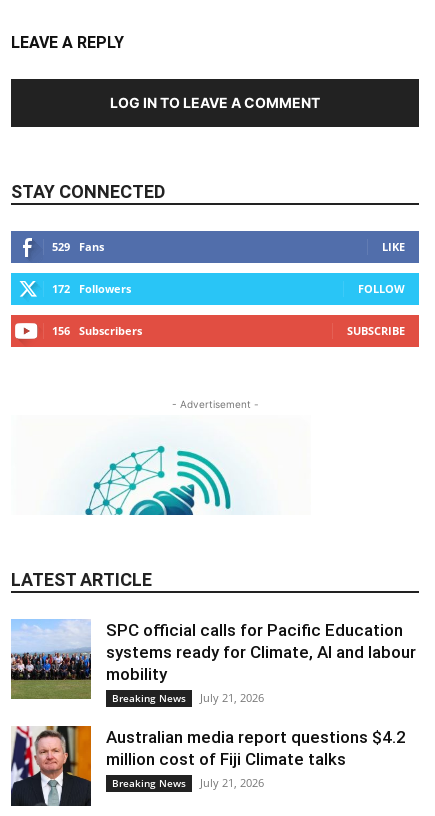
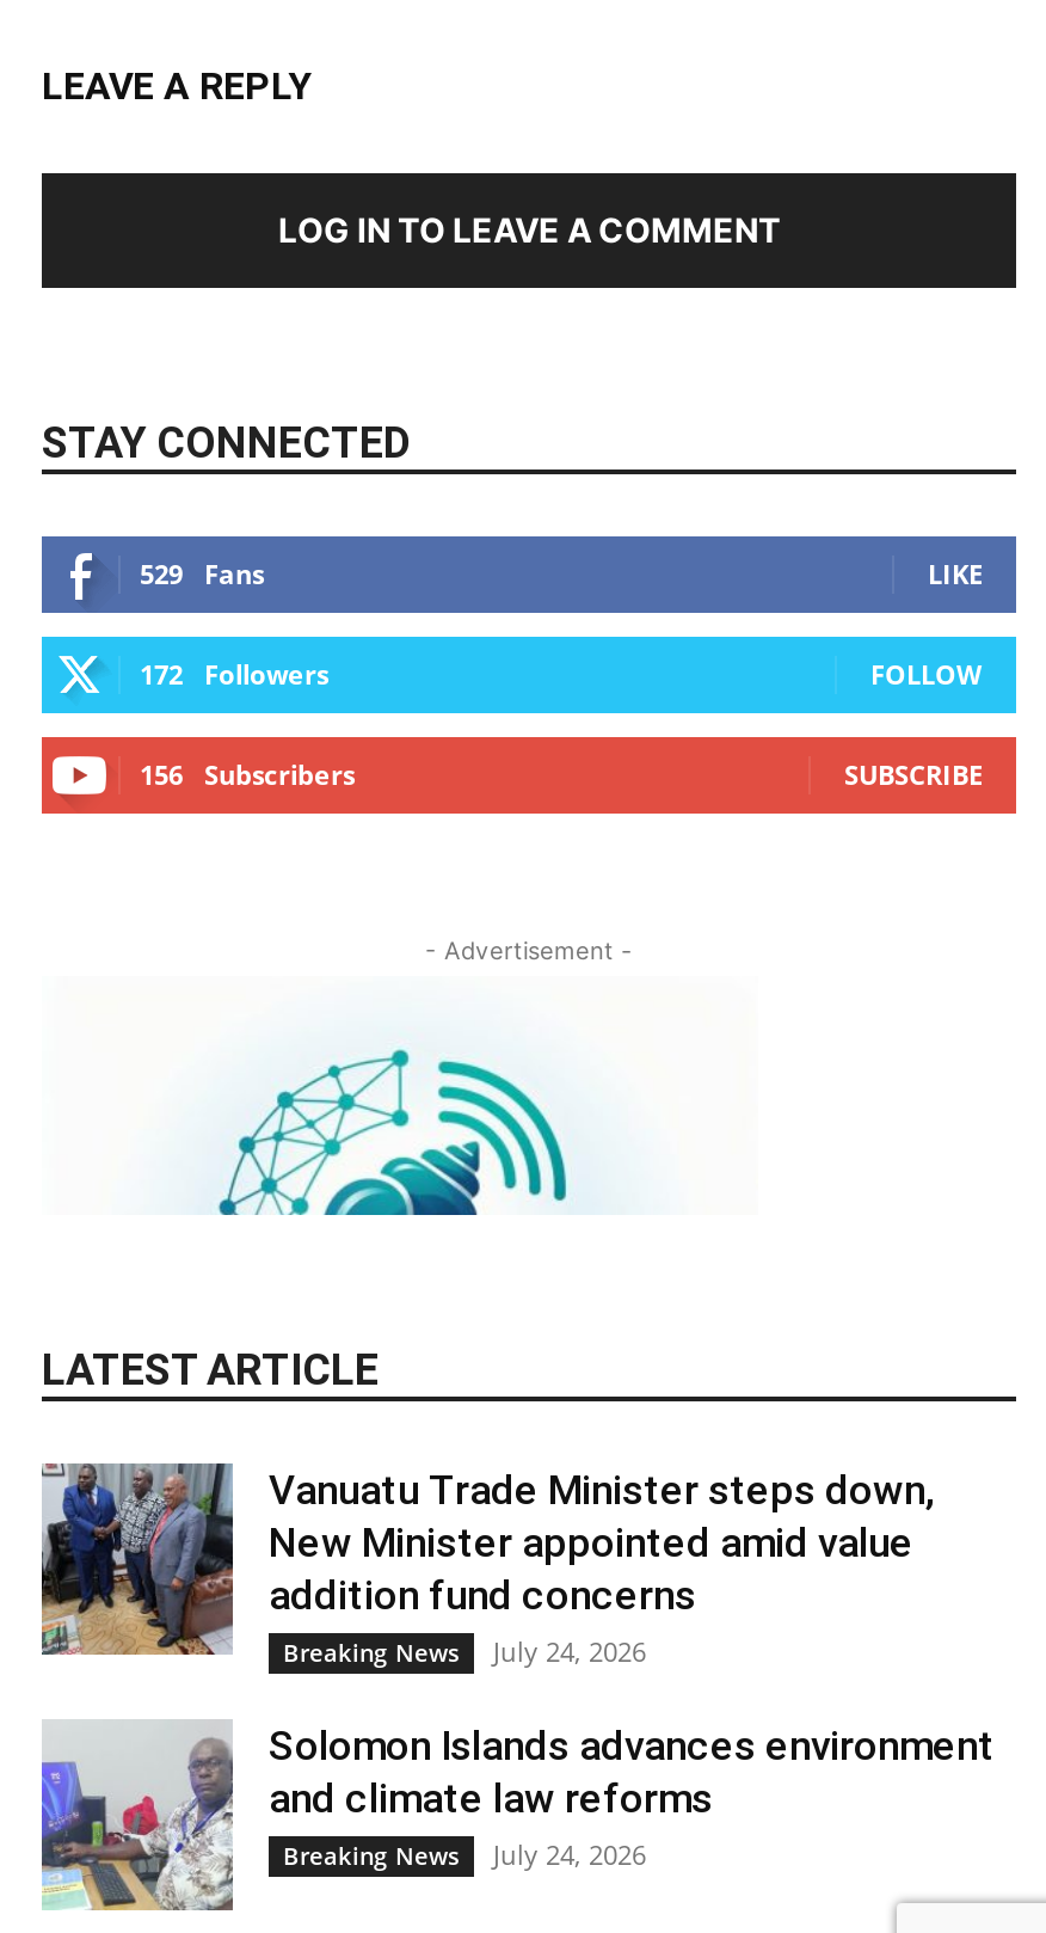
- [image]
- SPC official calls for Pacific Education
- systems ready for Climate, AI and labour
- mobility
+ [image]
+ Vanuatu Trade Minister steps down,
+ New Minister appointed amid value
+ addition fund concerns

- Breaking News July 21, 2026
+ Breaking News July 24, 2026

- [image]
- Australian media report questions $4.2
- million cost of Fiji Climate talks
+ [image]
+ Solomon Islands advances environment
+ and climate law reforms

- Breaking News July 21, 2026
+ Breaking News July 24, 2026
